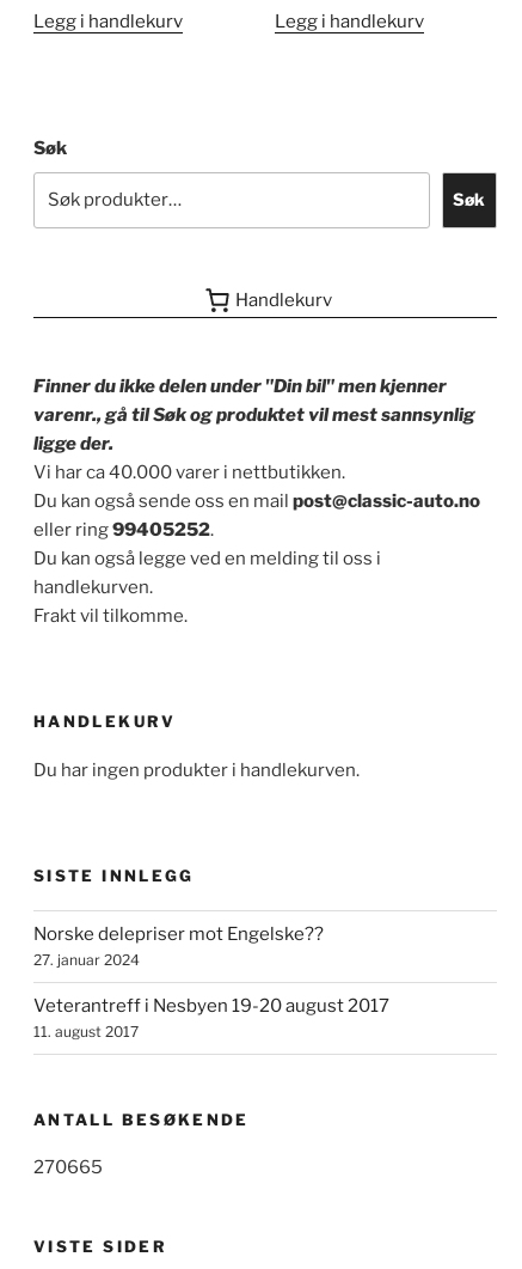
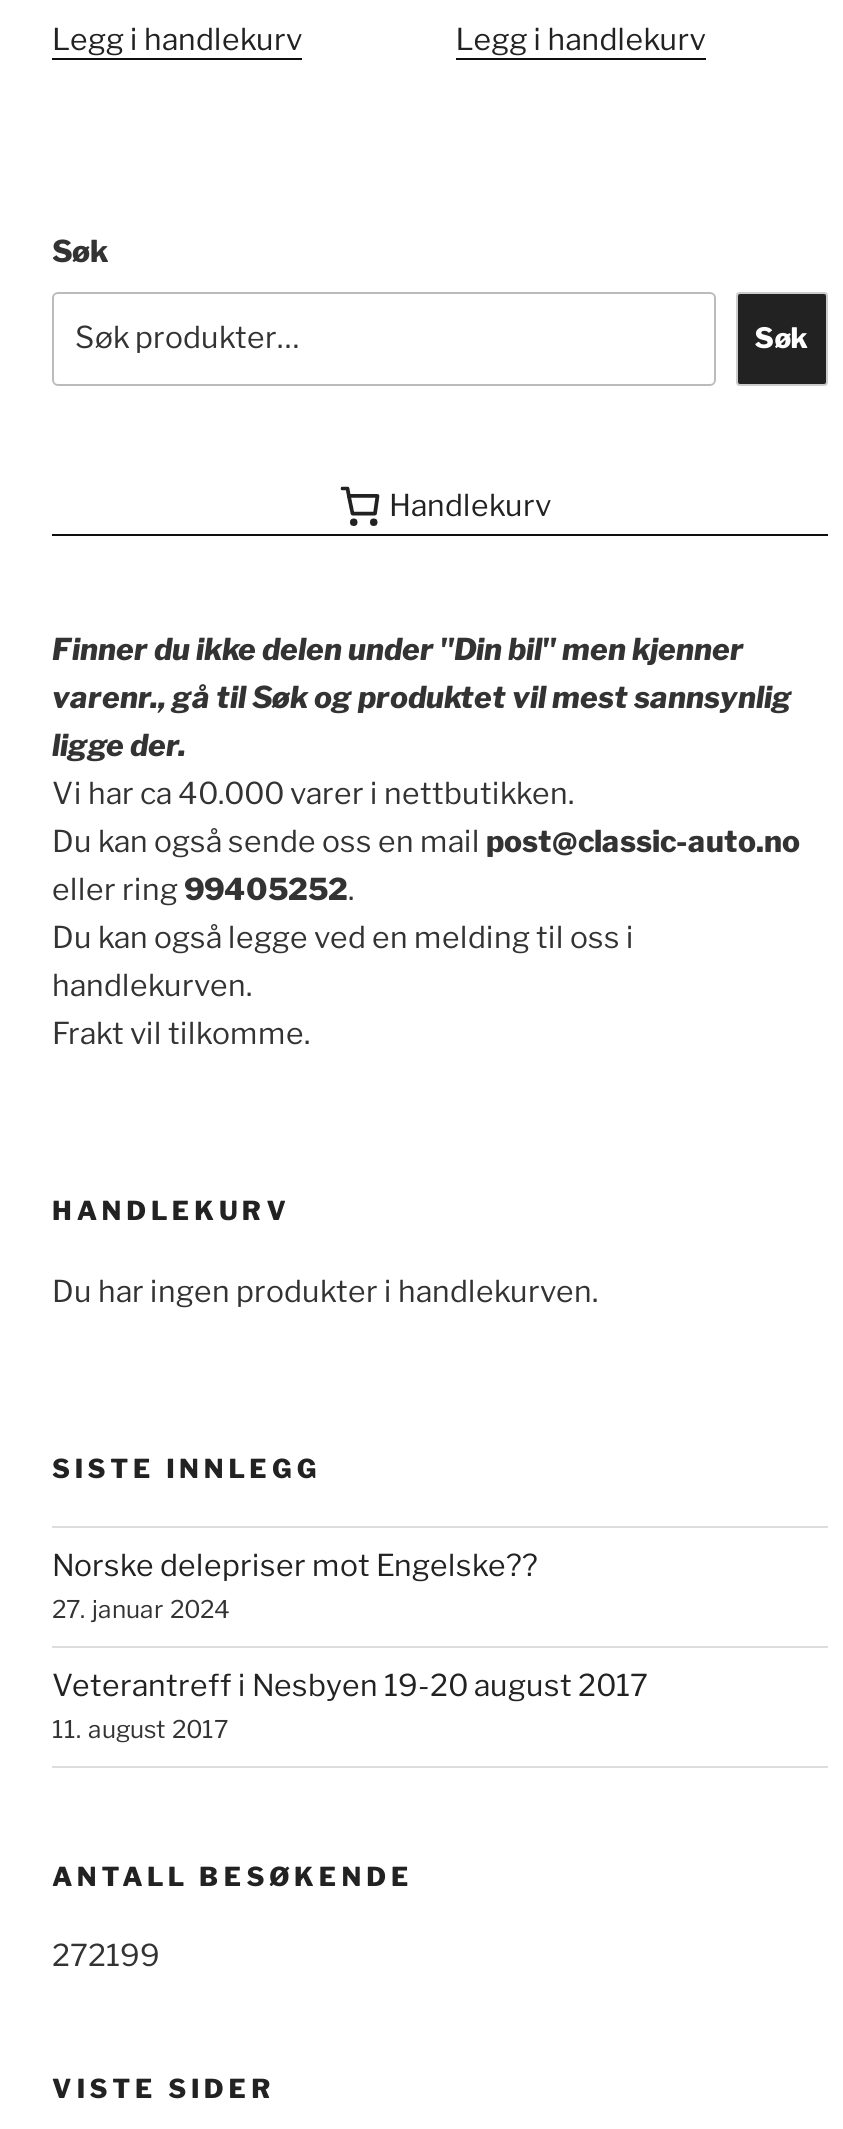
- 270665
+ 272199
